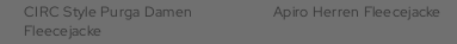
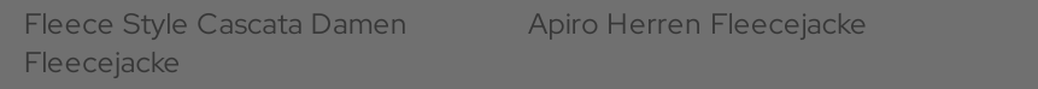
- CIRC Style Purga Damen
+ Fleece Style Cascata Damen
